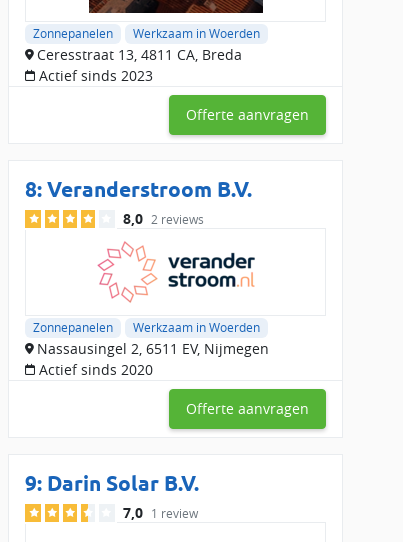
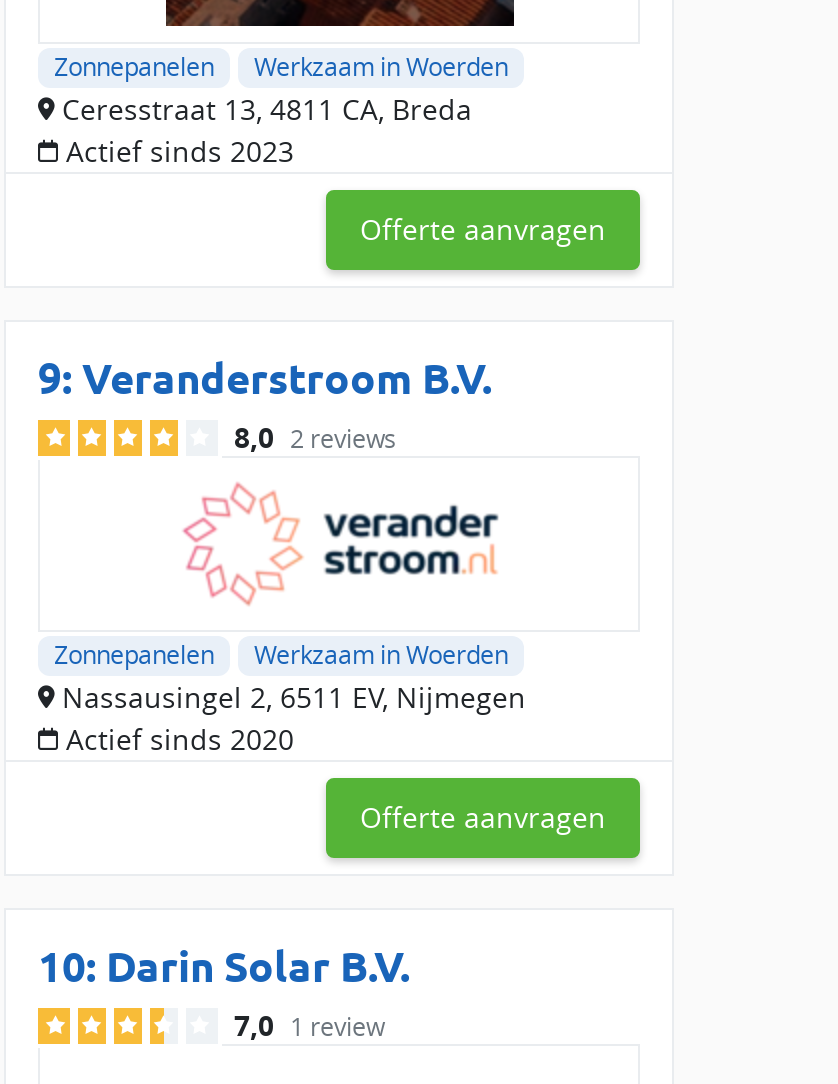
- 8: Veranderstroom B.V.
+ 9: Veranderstroom B.V.

- 9: Darin Solar B.V.
+ 10: Darin Solar B.V.
